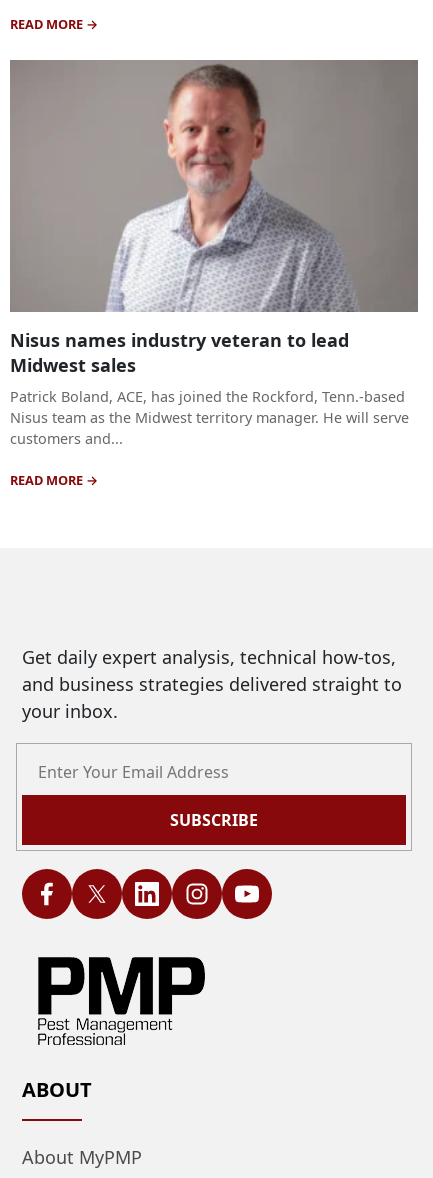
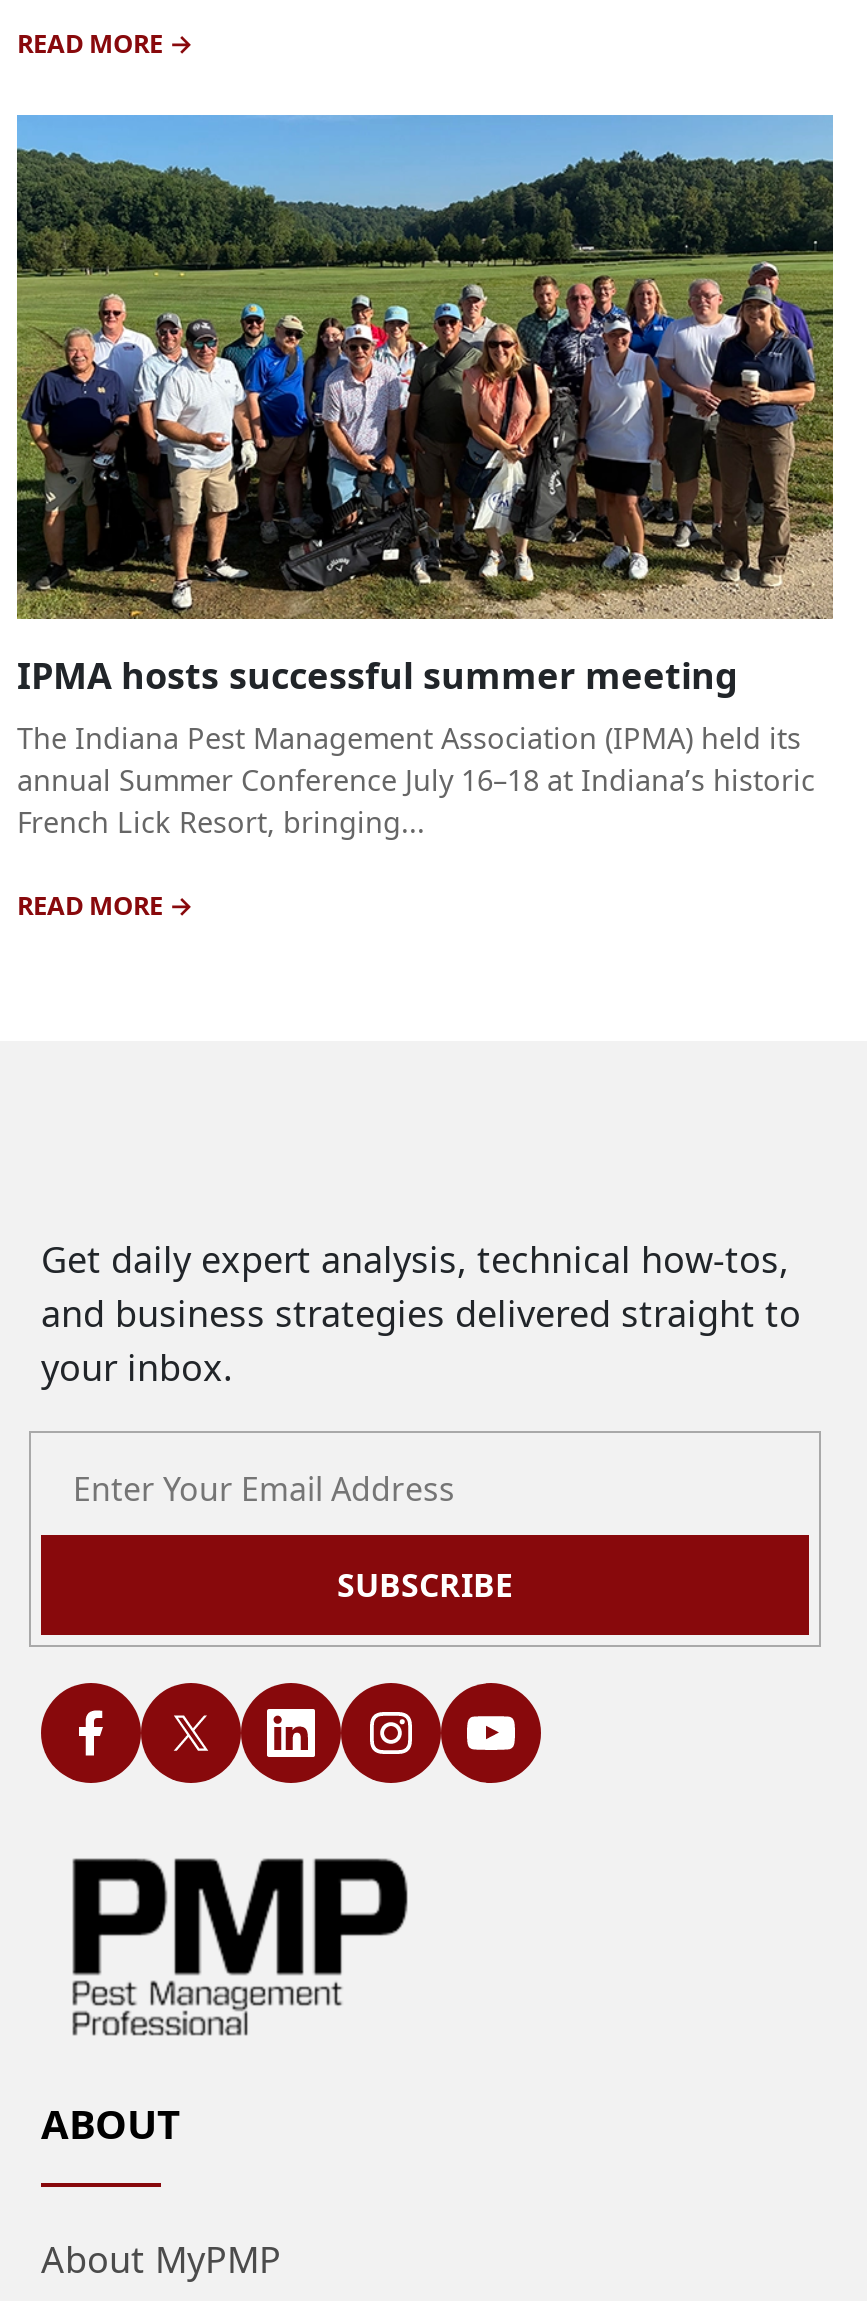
- [image]
- Nisus names industry veteran to lead
- Midwest sales
- Patrick Boland, ACE, has joined the Rockford, Tenn.-based
- Nisus team as the Midwest territory manager. He will serve
- customers and...
+ [image]
+ IPMA hosts successful summer meeting
+ The Indiana Pest Management Association (IPMA) held its
+ annual Summer Conference July 16–18 at Indiana’s historic
+ French Lick Resort, bringing...
